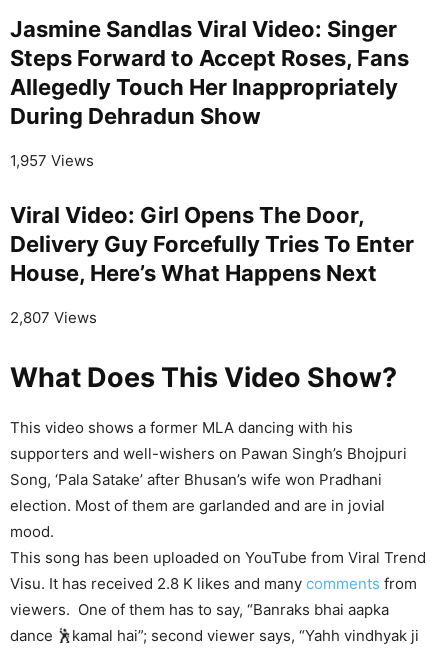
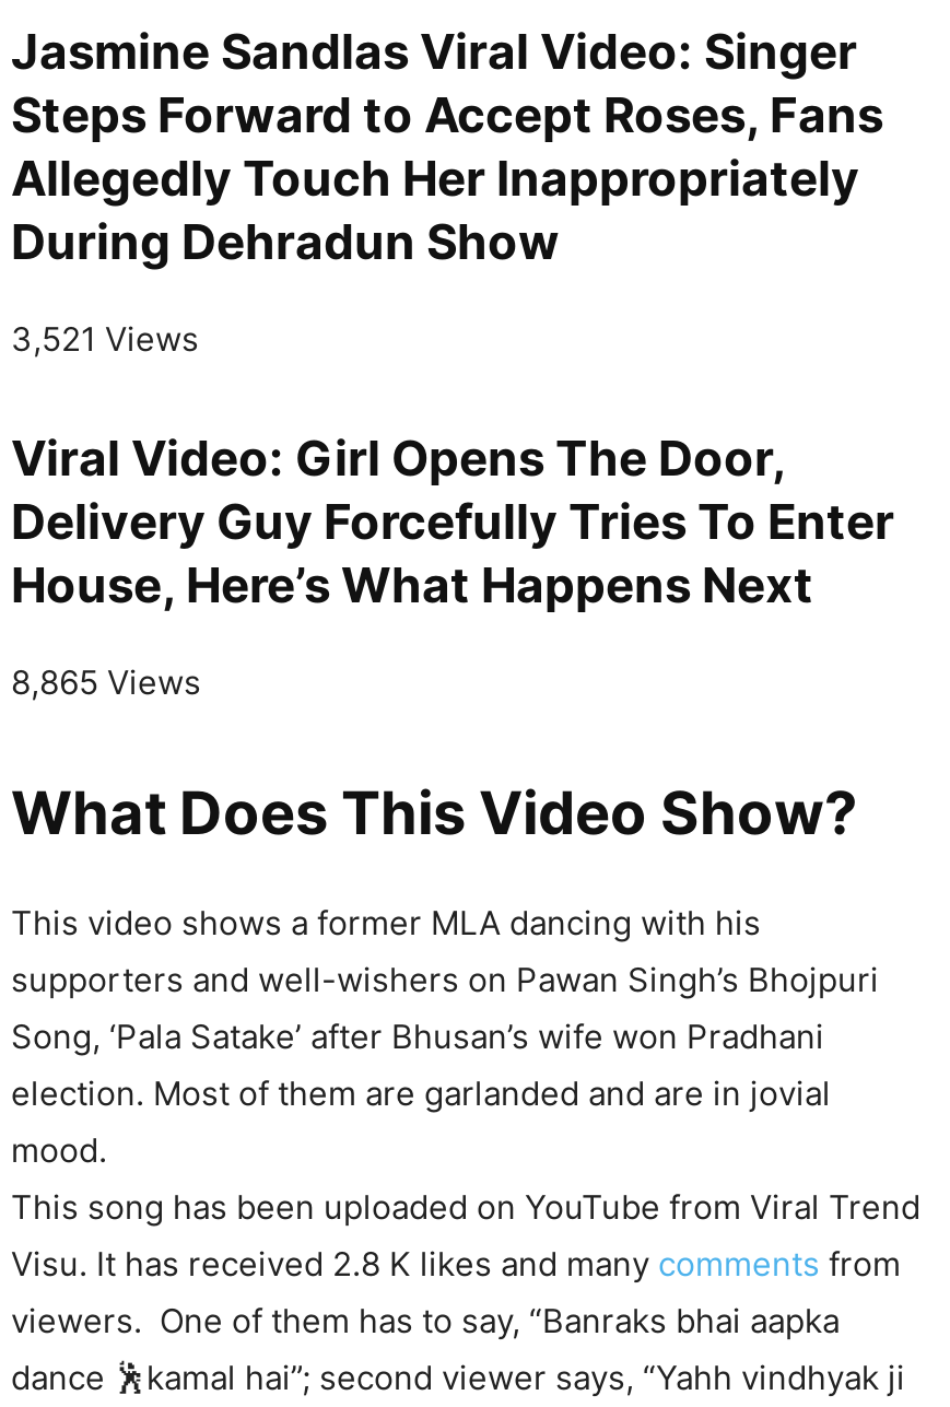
- 1,957 Views
+ 3,521 Views

- 2,807 Views
+ 8,865 Views
